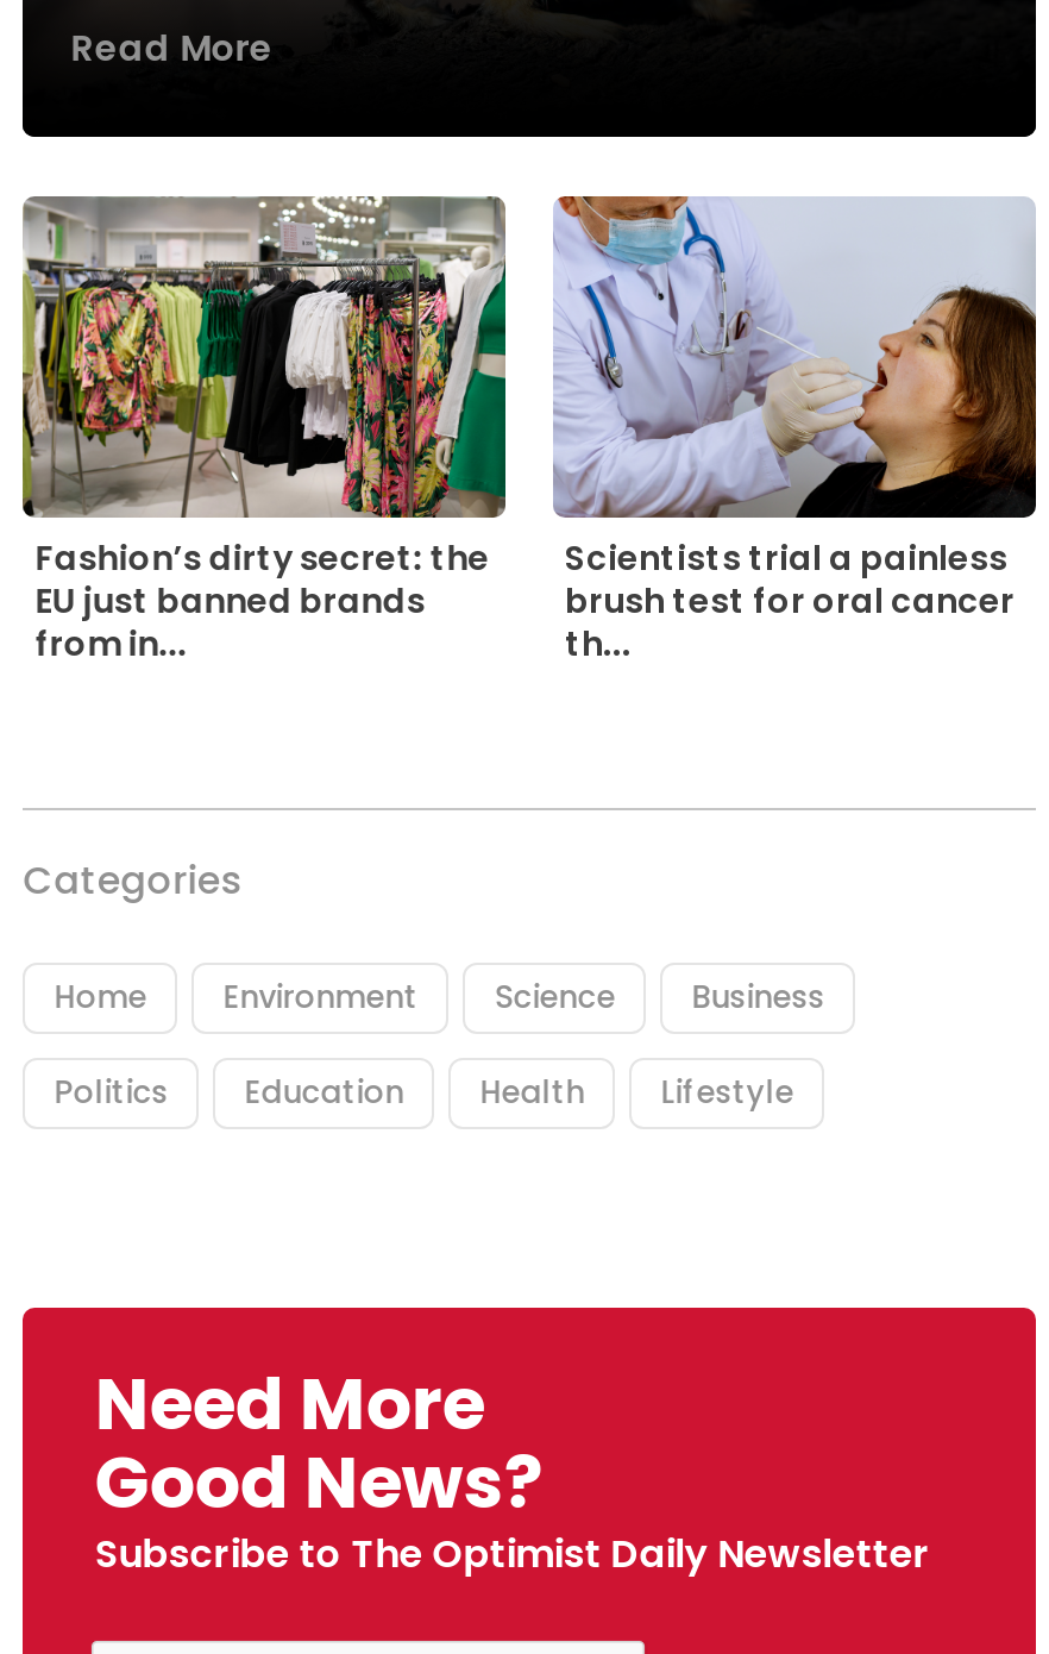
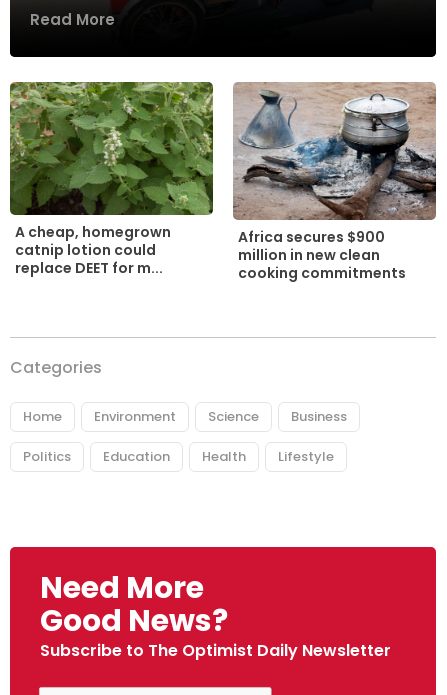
- [image]
- Fashion’s dirty secret: the
- EU just banned brands
- from in...
+ [image]
+ A cheap, homegrown
+ catnip lotion could
+ replace DEET for m...

- [image]
- Scientists trial a painless
- brush test for oral cancer
- th...
+ [image]
+ Africa secures $900
+ million in new clean
+ cooking commitments
